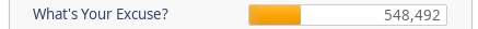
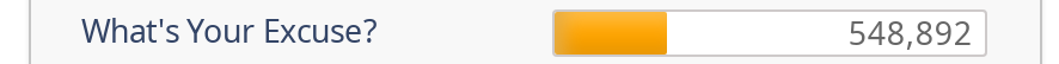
- 548,492
+ 548,892
